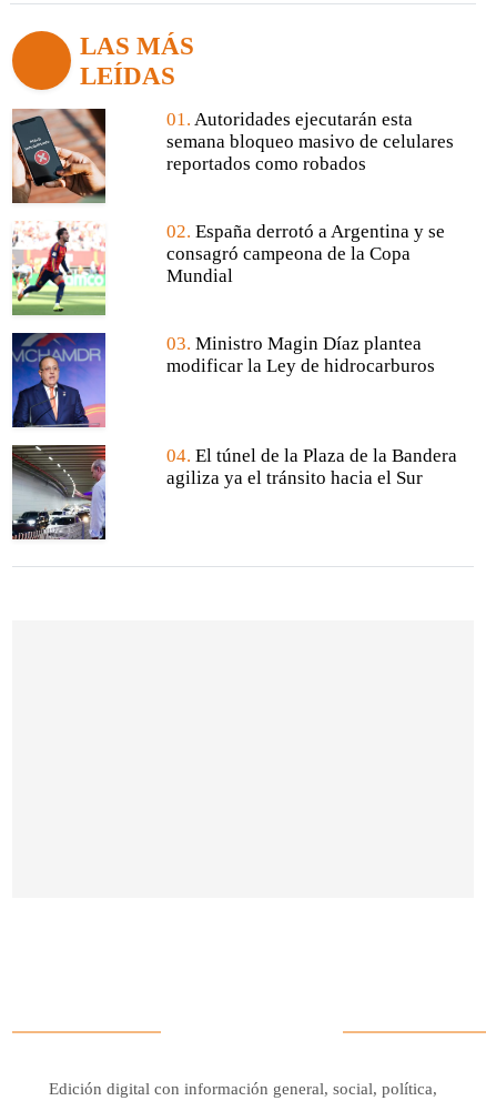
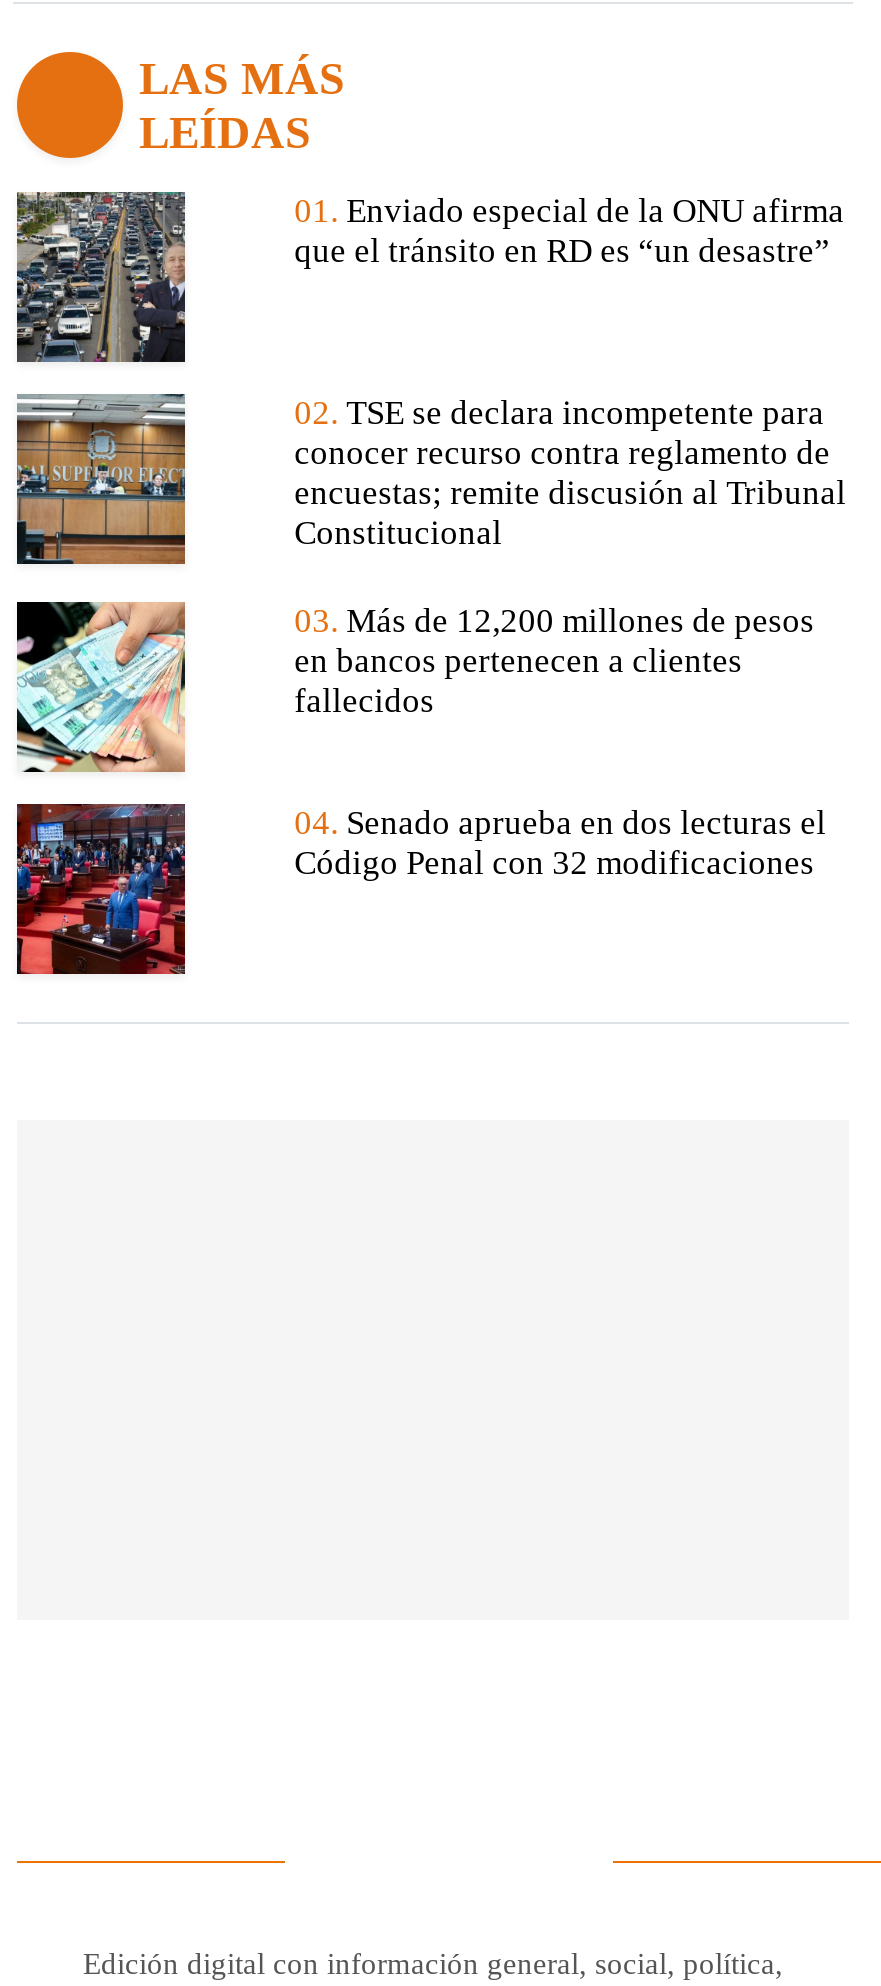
- [image]
+ [image]

- 01. Autoridades ejecutarán esta
- semana bloqueo masivo de celulares
- reportados como robados
+ 01. Enviado especial de la ONU afirma
+ que el tránsito en RD es “un desastre”

- [image]
+ [image]

- 02. España derrotó a Argentina y se
- consagró campeona de la Copa
- Mundial
+ 02. TSE se declara incompetente para
+ conocer recurso contra reglamento de
+ encuestas; remite discusión al Tribunal
+ Constitucional

- [image]
+ [image]

- 03. Ministro Magin Díaz plantea
- modificar la Ley de hidrocarburos
+ 03. Más de 12,200 millones de pesos
+ en bancos pertenecen a clientes
+ fallecidos

- [image]
+ [image]

- 04. El túnel de la Plaza de la Bandera
- agiliza ya el tránsito hacia el Sur
+ 04. Senado aprueba en dos lecturas el
+ Código Penal con 32 modificaciones
